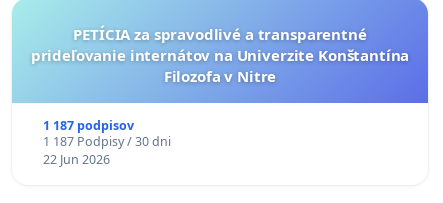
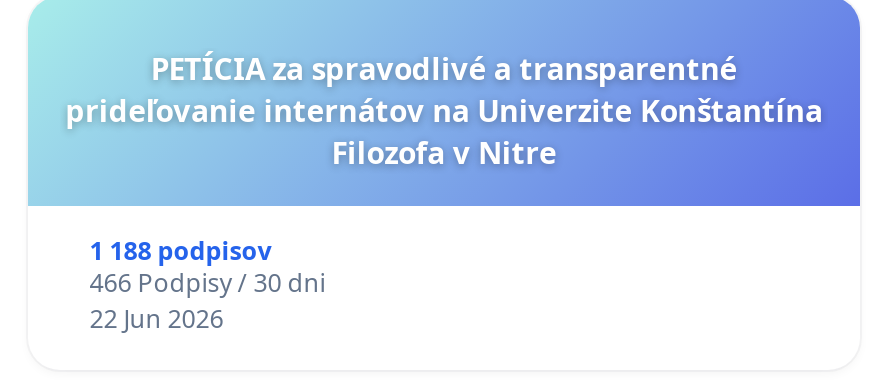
- 1 187 podpisov
+ 1 188 podpisov

- 1 187 Podpisy / 30 dni
+ 466 Podpisy / 30 dni
